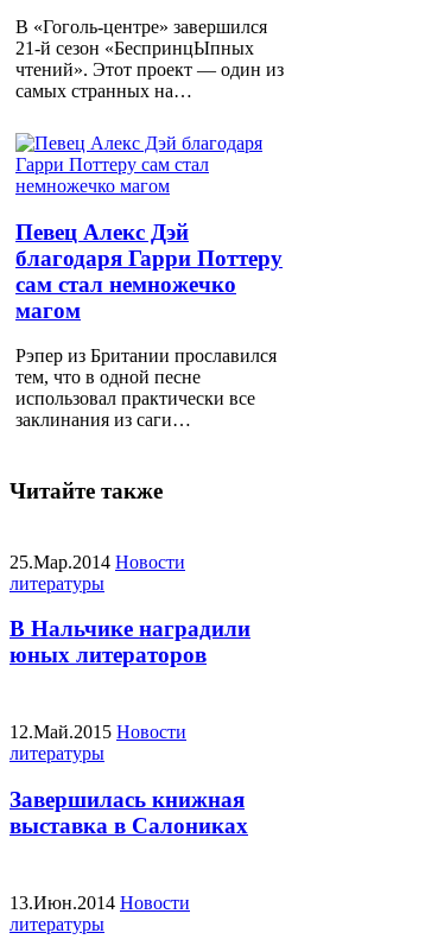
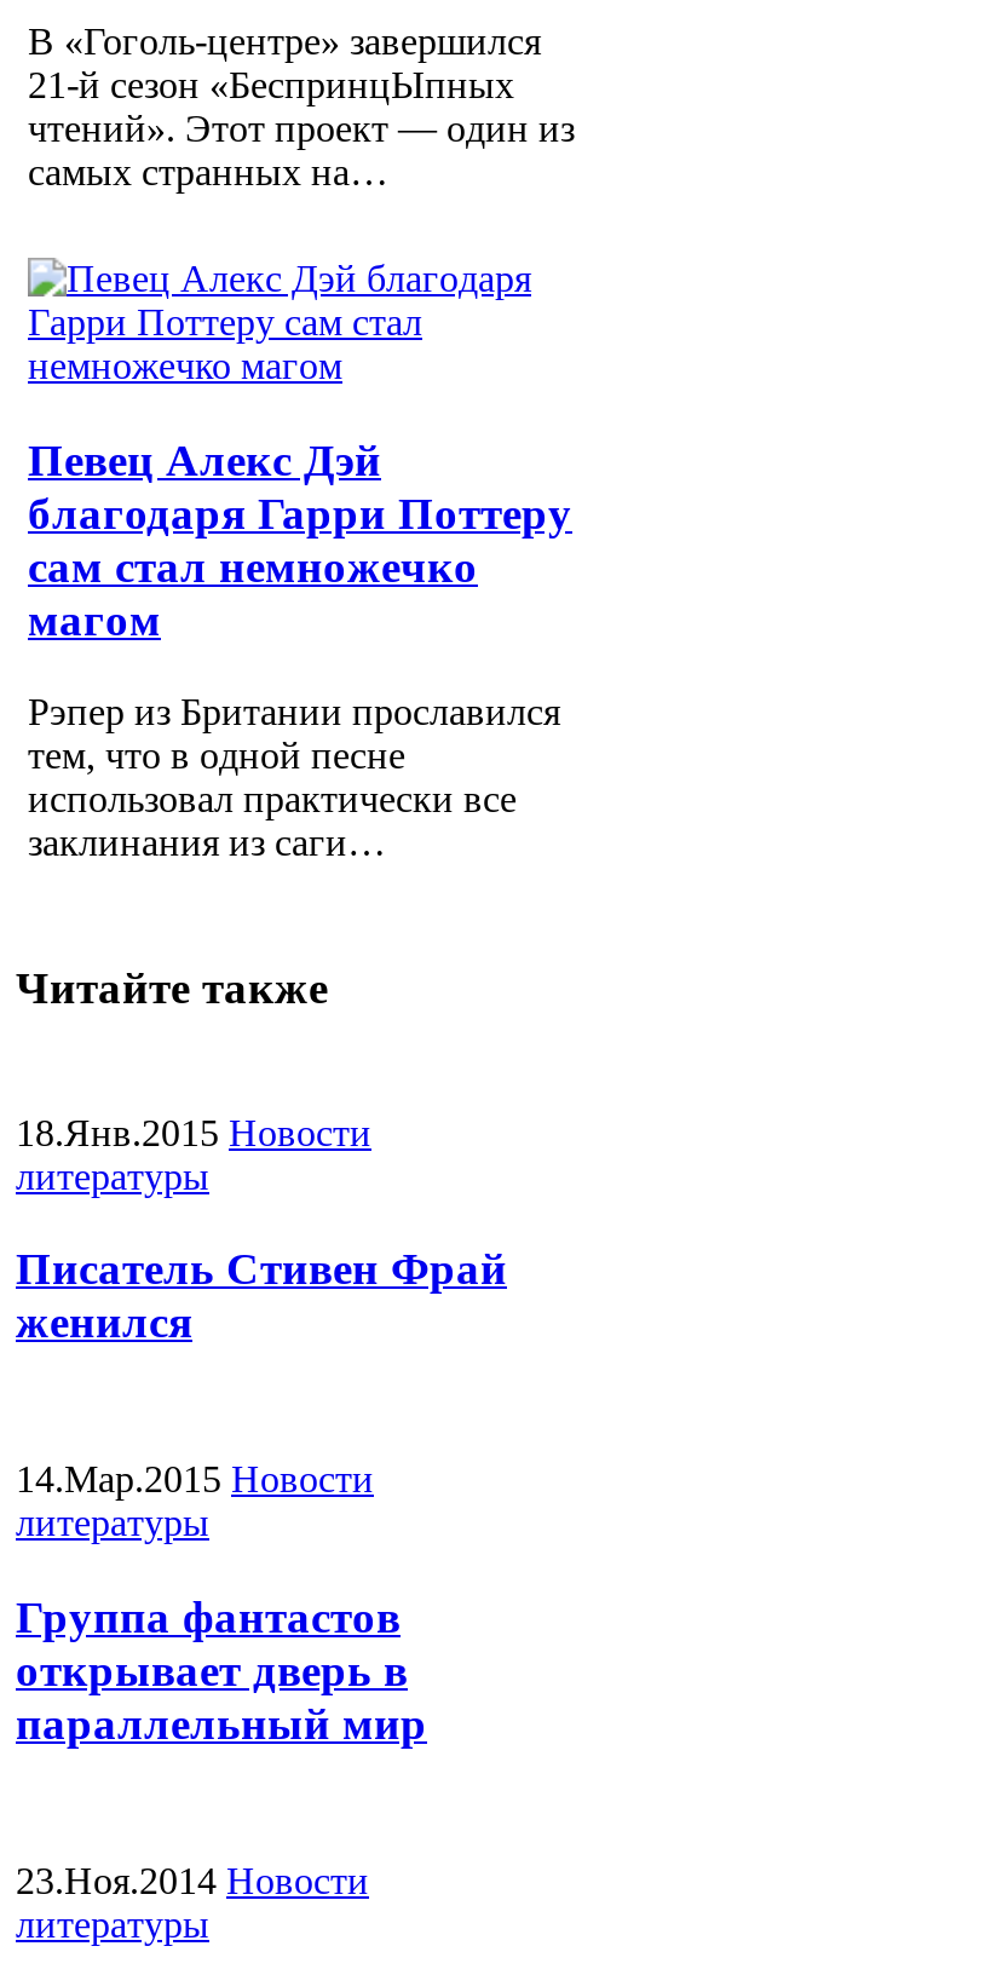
- 25.Мар.2014 Новости
+ 18.Янв.2015 Новости

- В Нальчике наградили
- юных литераторов
+ Писатель Стивен Фрай
+ женился

- 12.Май.2015 Новости
+ 14.Мар.2015 Новости

- Завершилась книжная
- выставка в Салониках
+ Группа фантастов
+ открывает дверь в
+ параллельный мир

- 13.Июн.2014 Новости
+ 23.Ноя.2014 Новости
